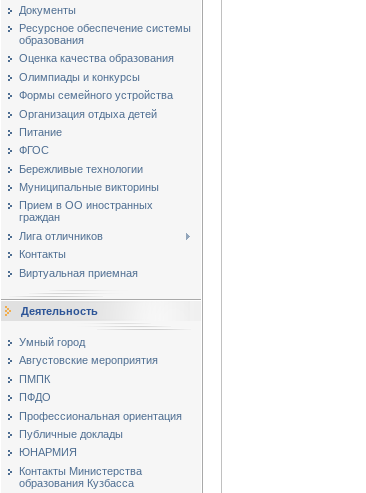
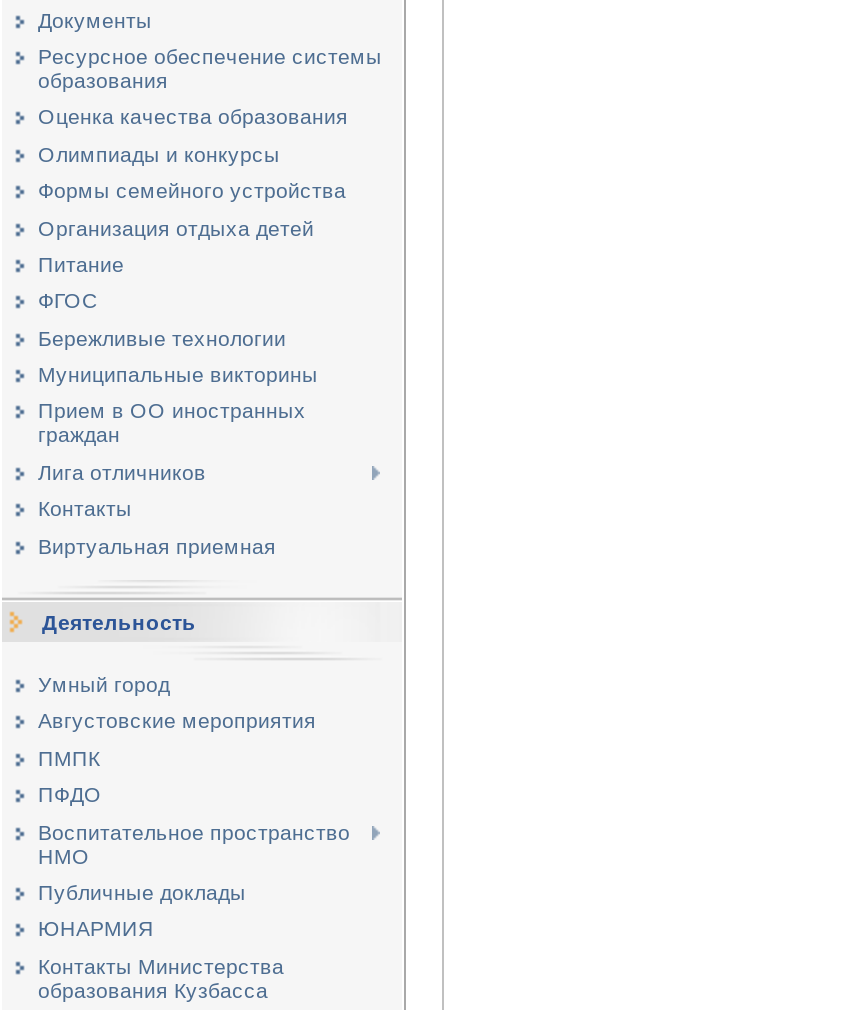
- Профессиональная ориентация
+ Воспитательное пространство
+ НМО
